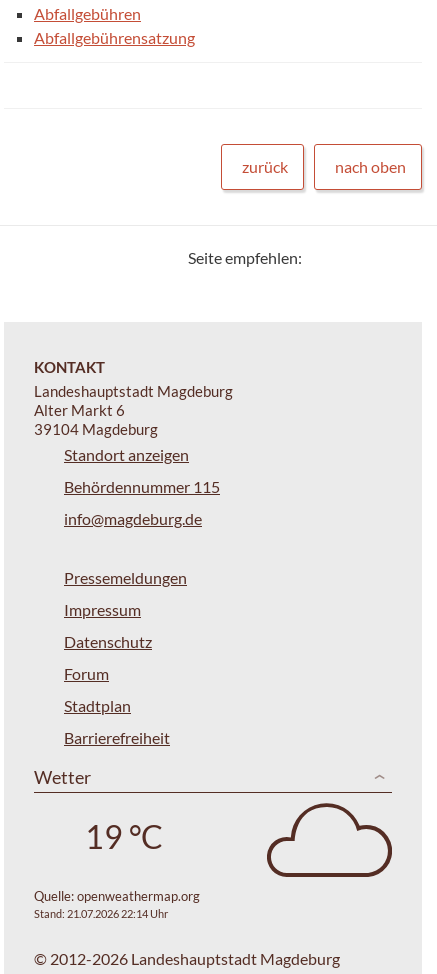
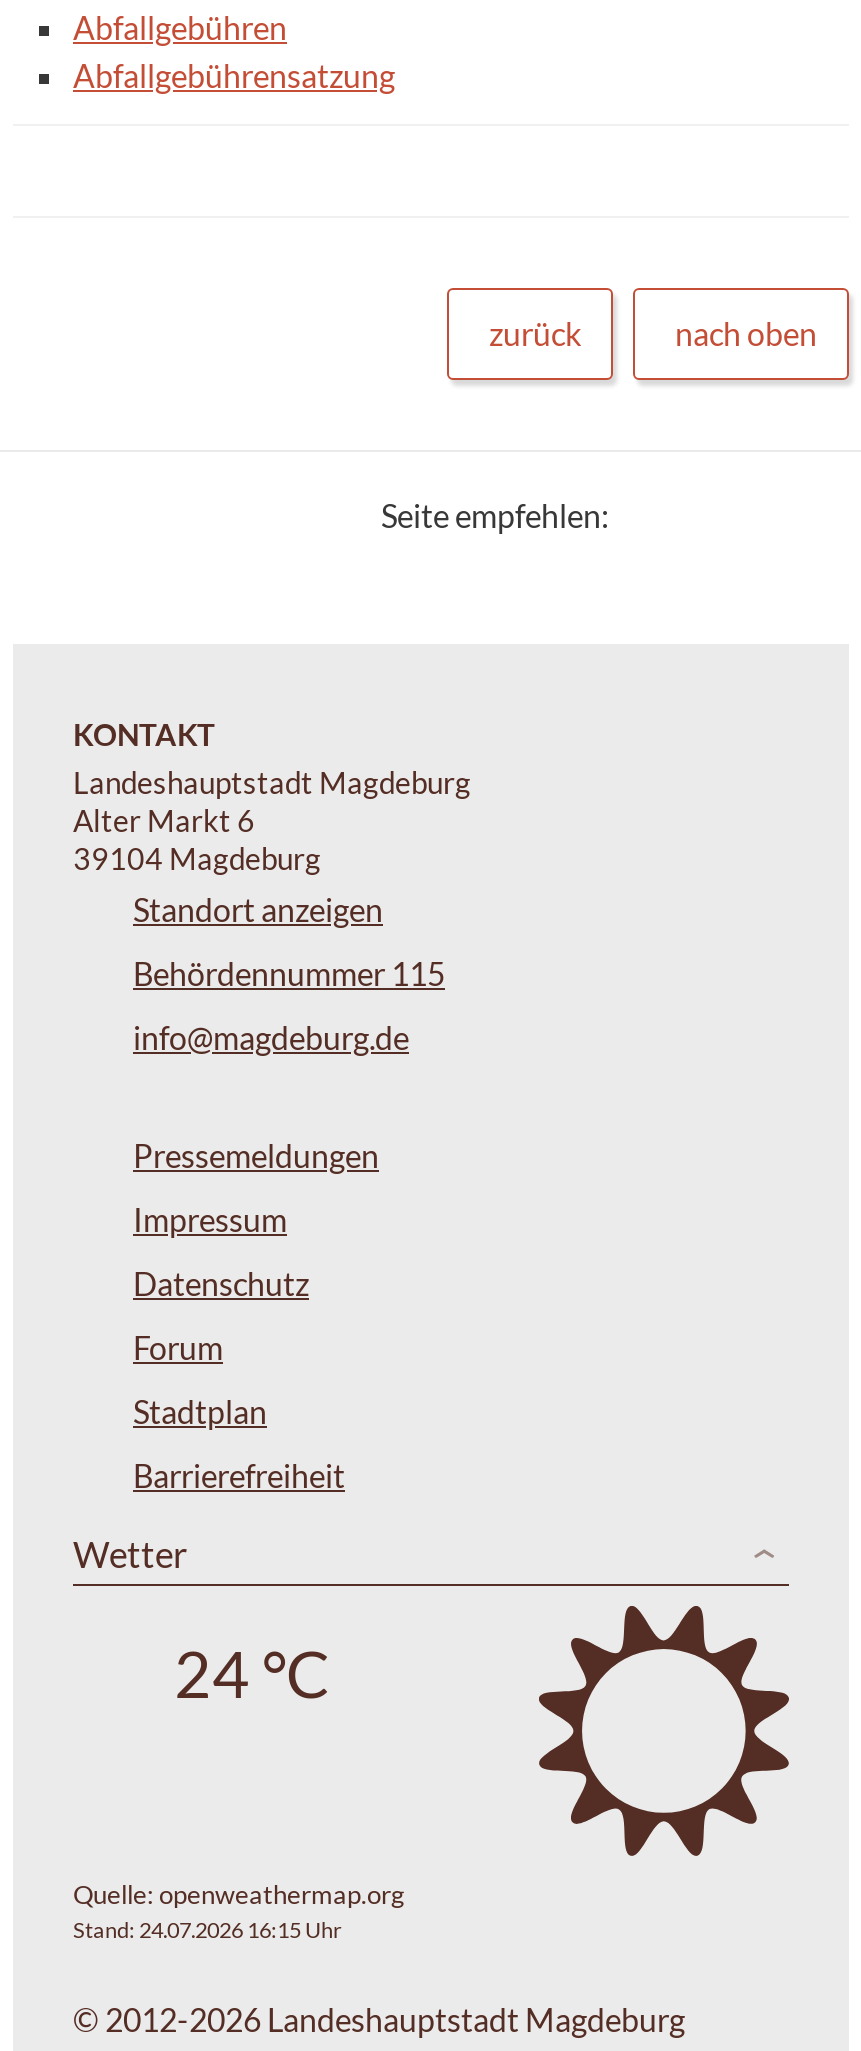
- [image]
+ [image]

- 19 °C
+ 24 °C

- Stand: 21.07.2026 22:14 Uhr
+ Stand: 24.07.2026 16:15 Uhr
